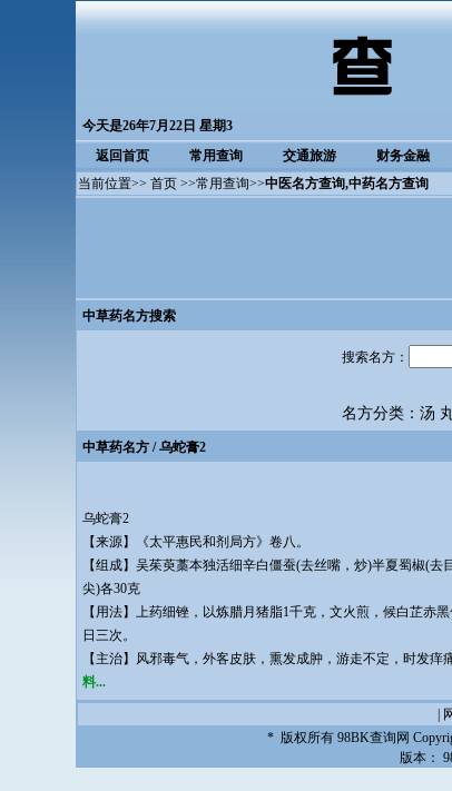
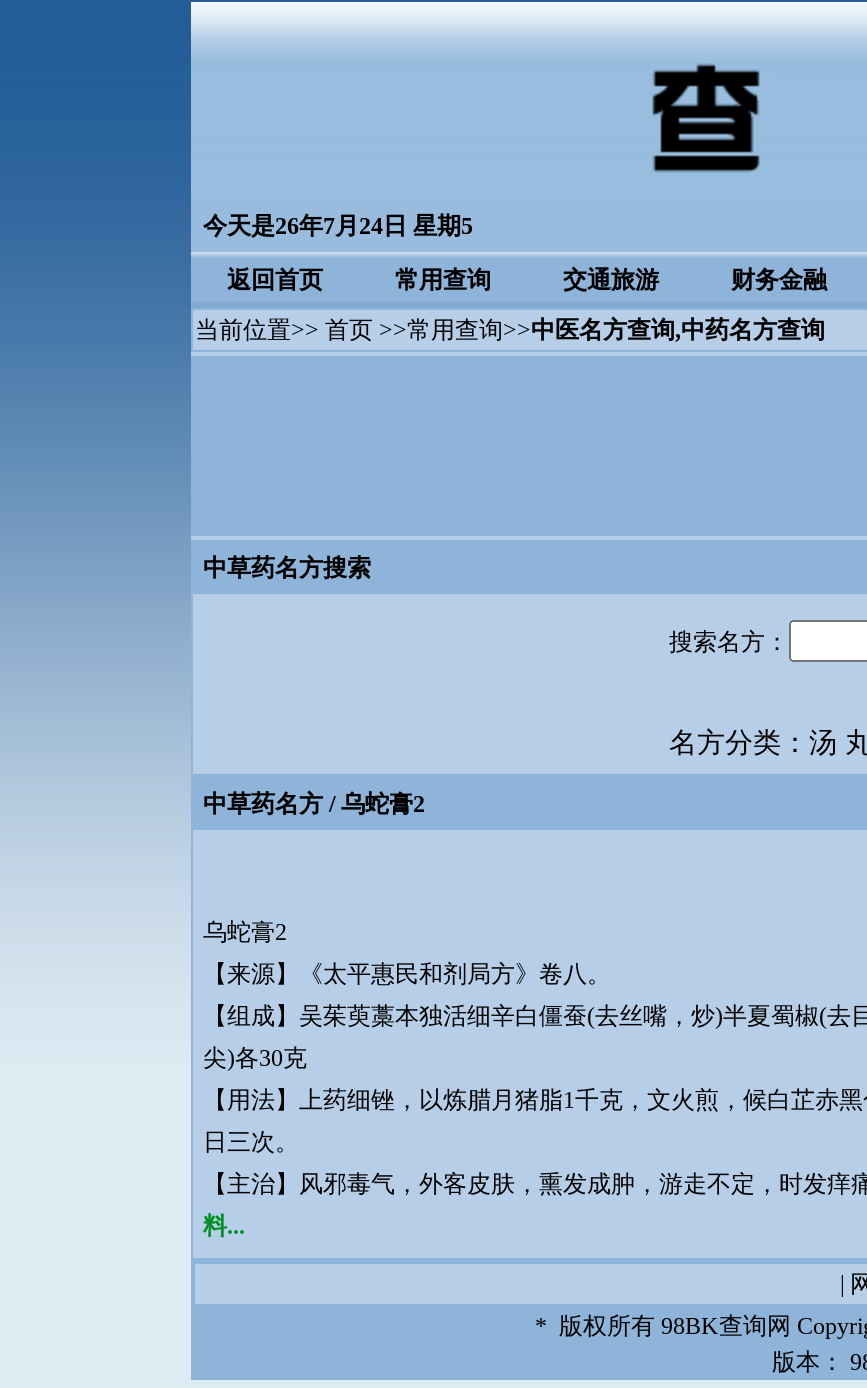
- 今天是26年7月22日 星期3
+ 今天是26年7月24日 星期5
